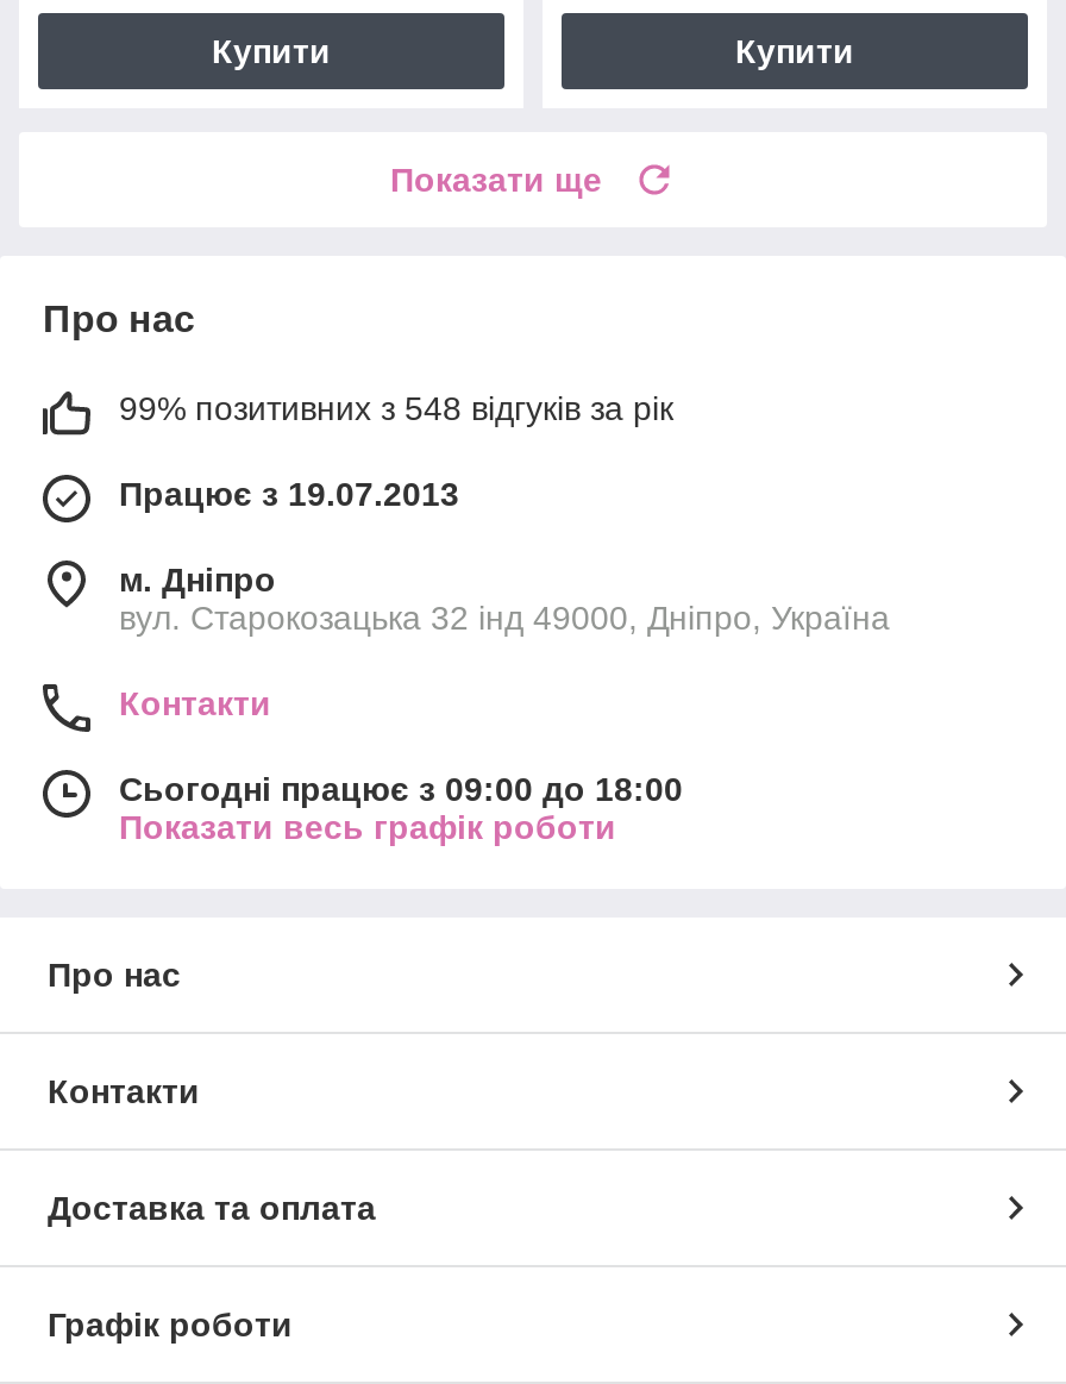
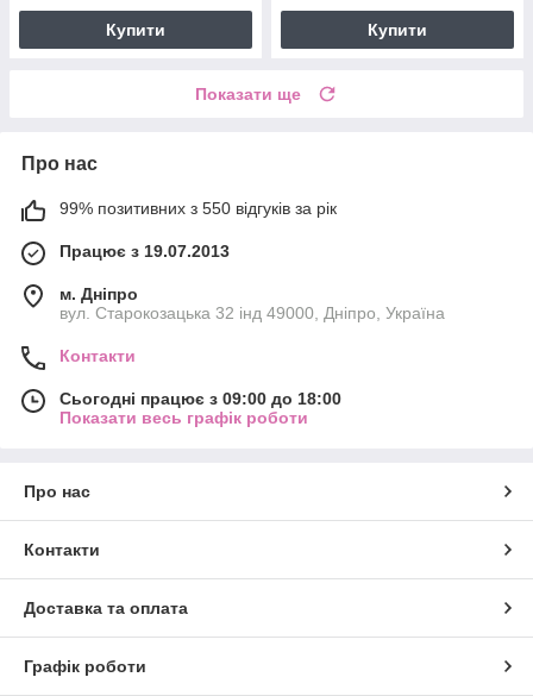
- 99% позитивних з 548 відгуків за рік
+ 99% позитивних з 550 відгуків за рік
